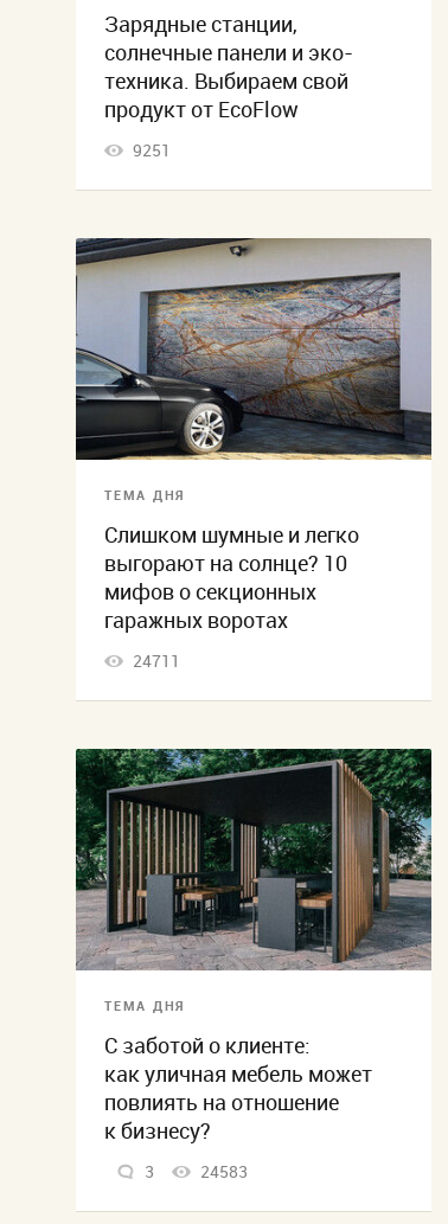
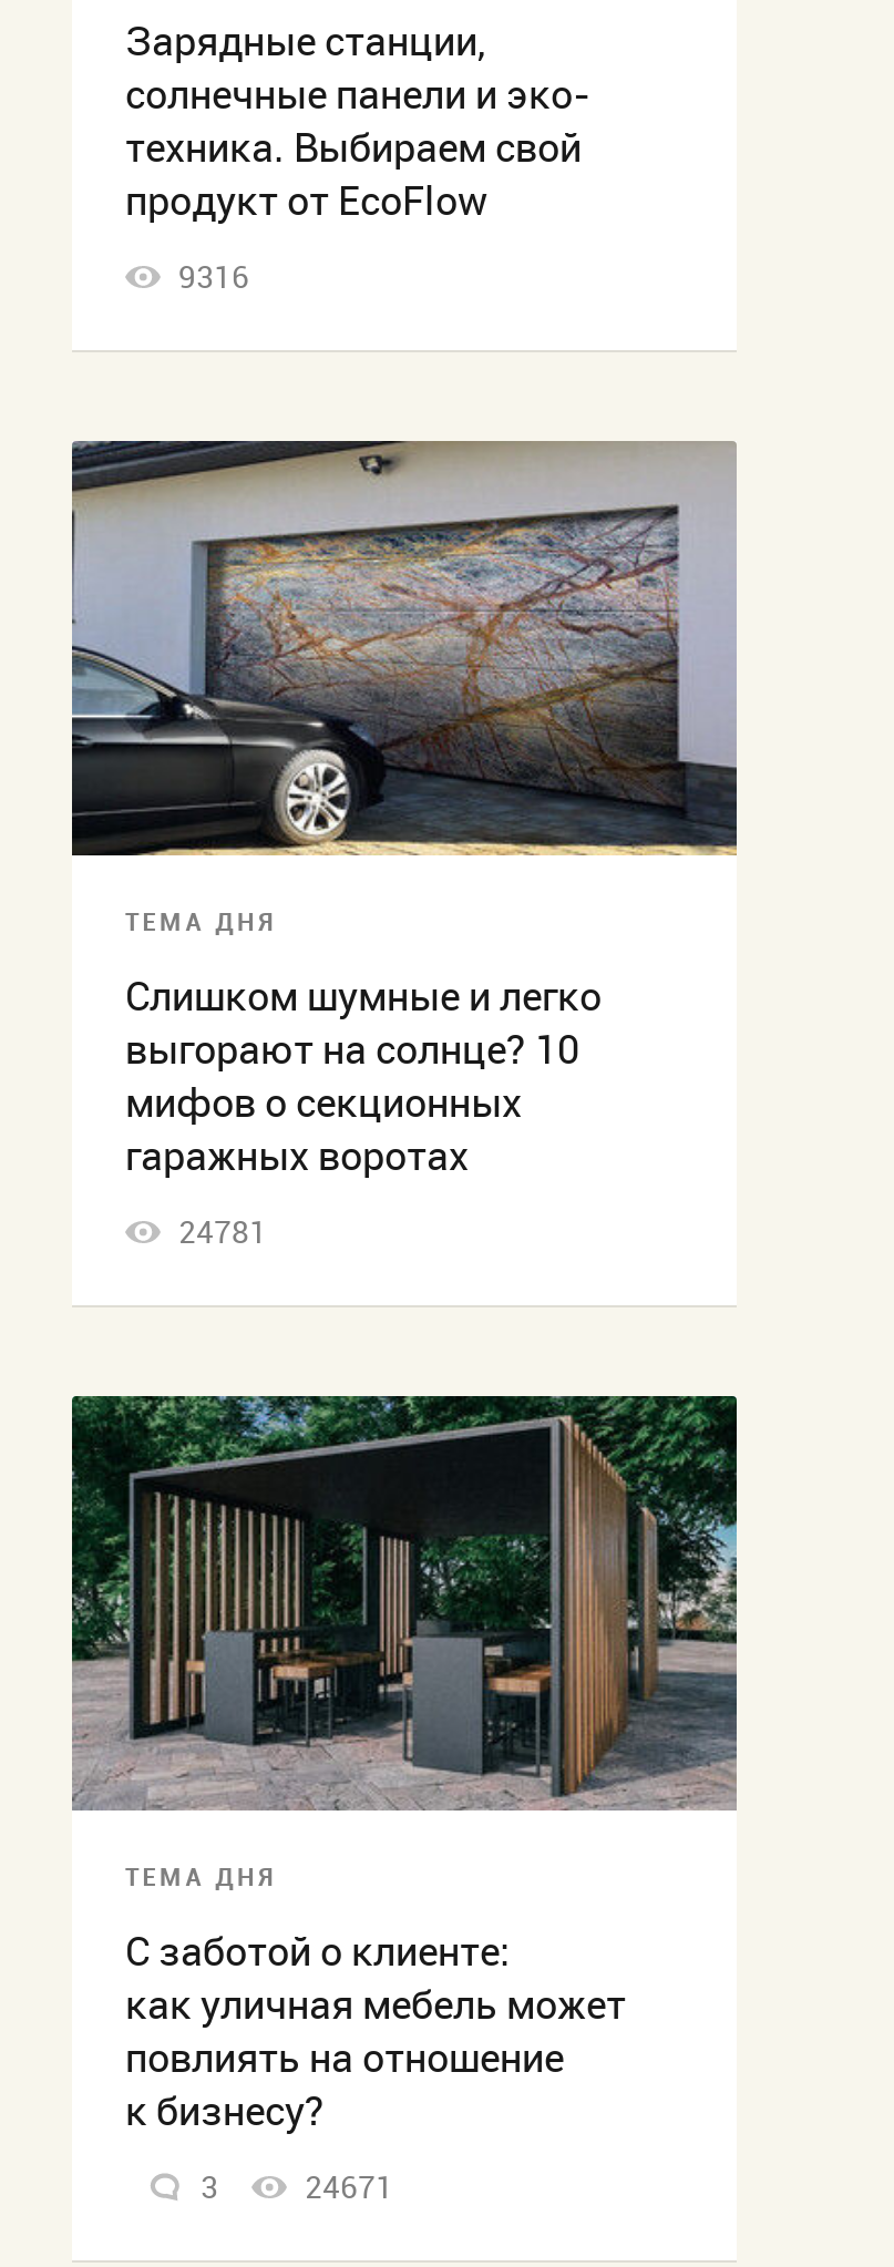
- 9251
+ 9316

- 24711
+ 24781

- 24583
+ 24671
